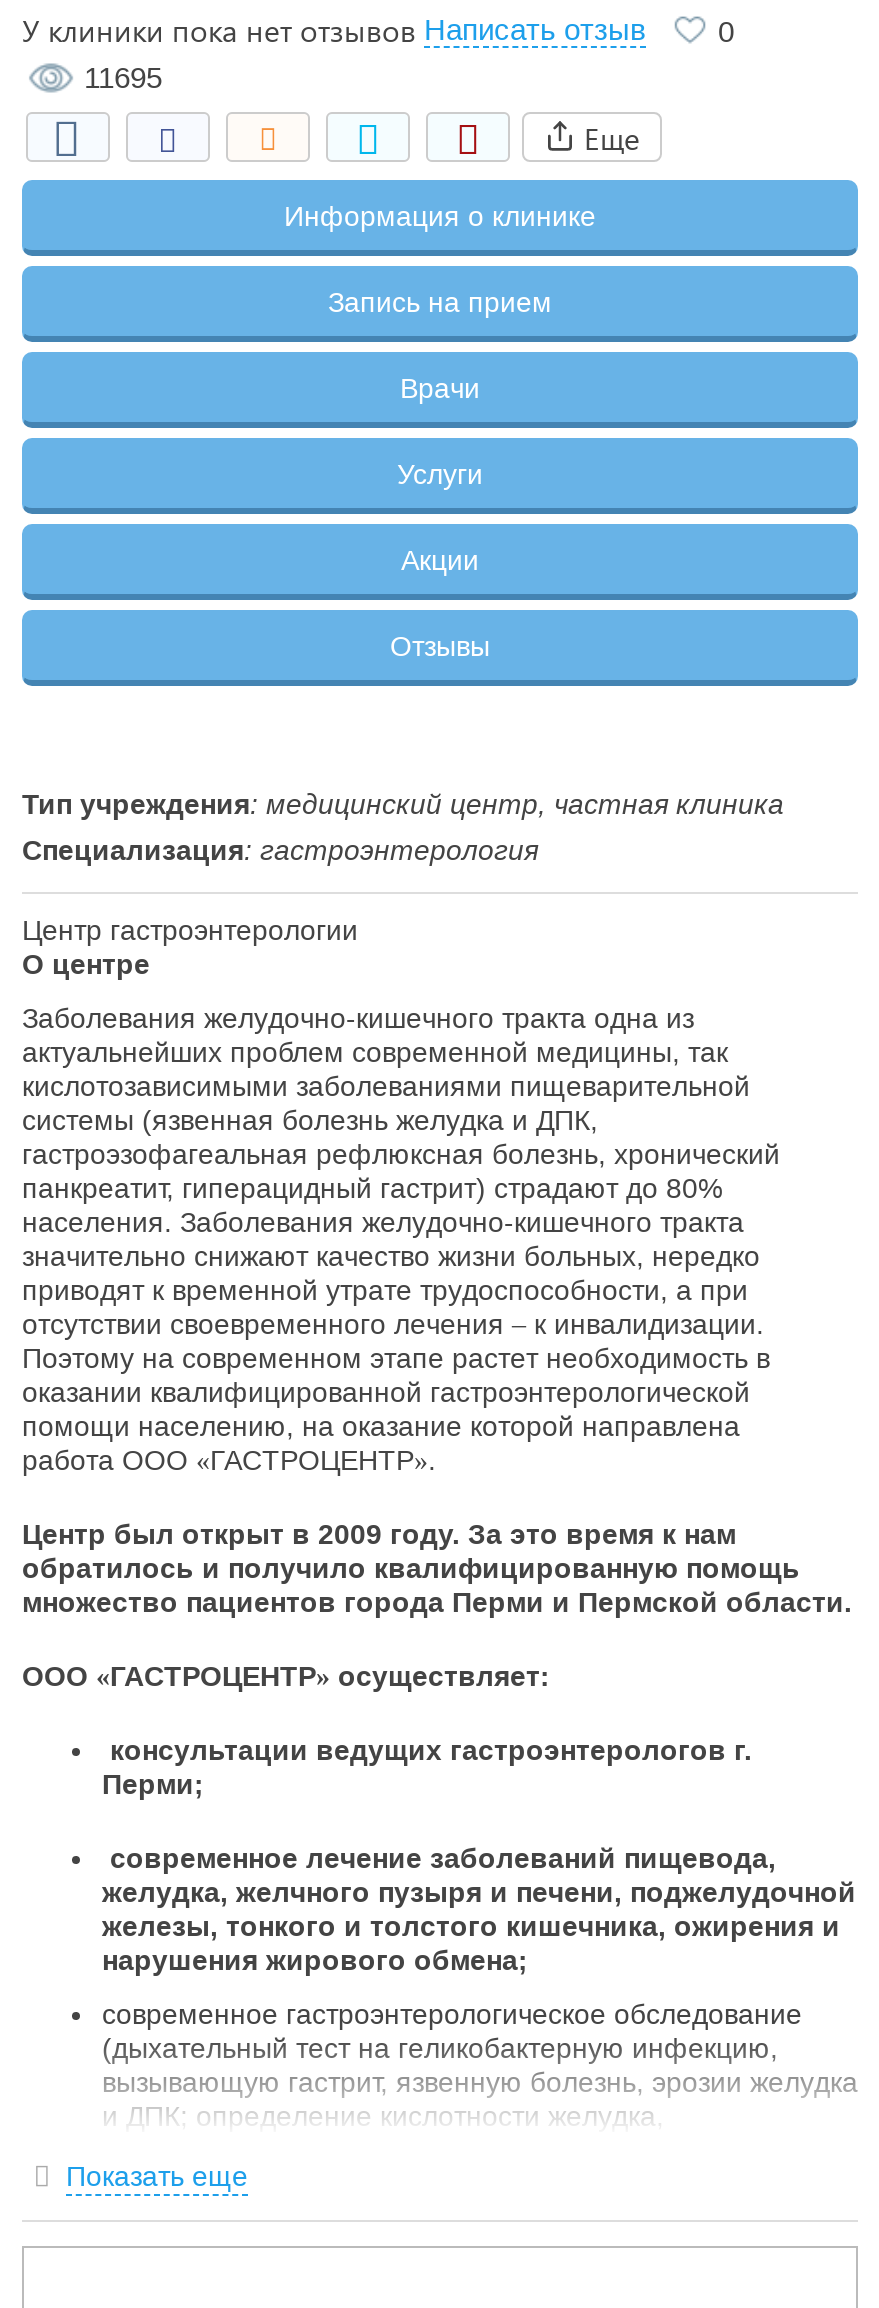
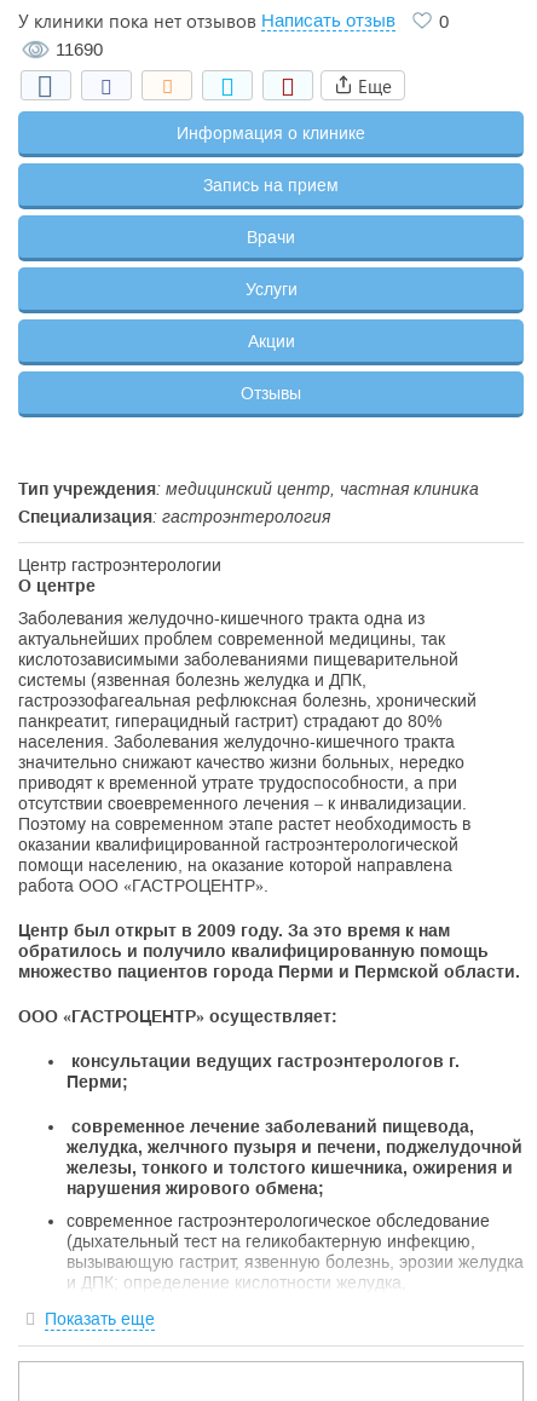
- 11695
+ 11690
